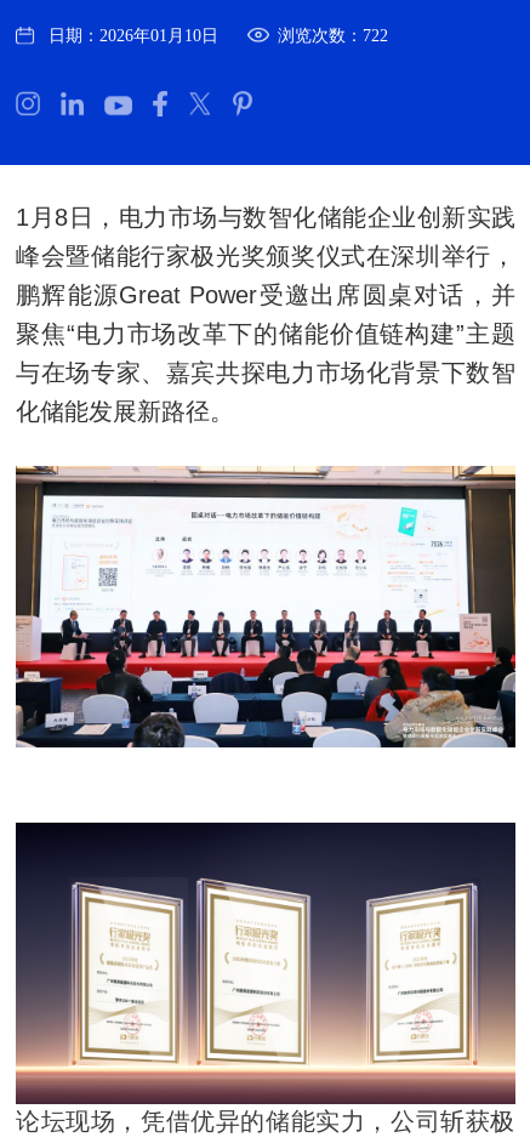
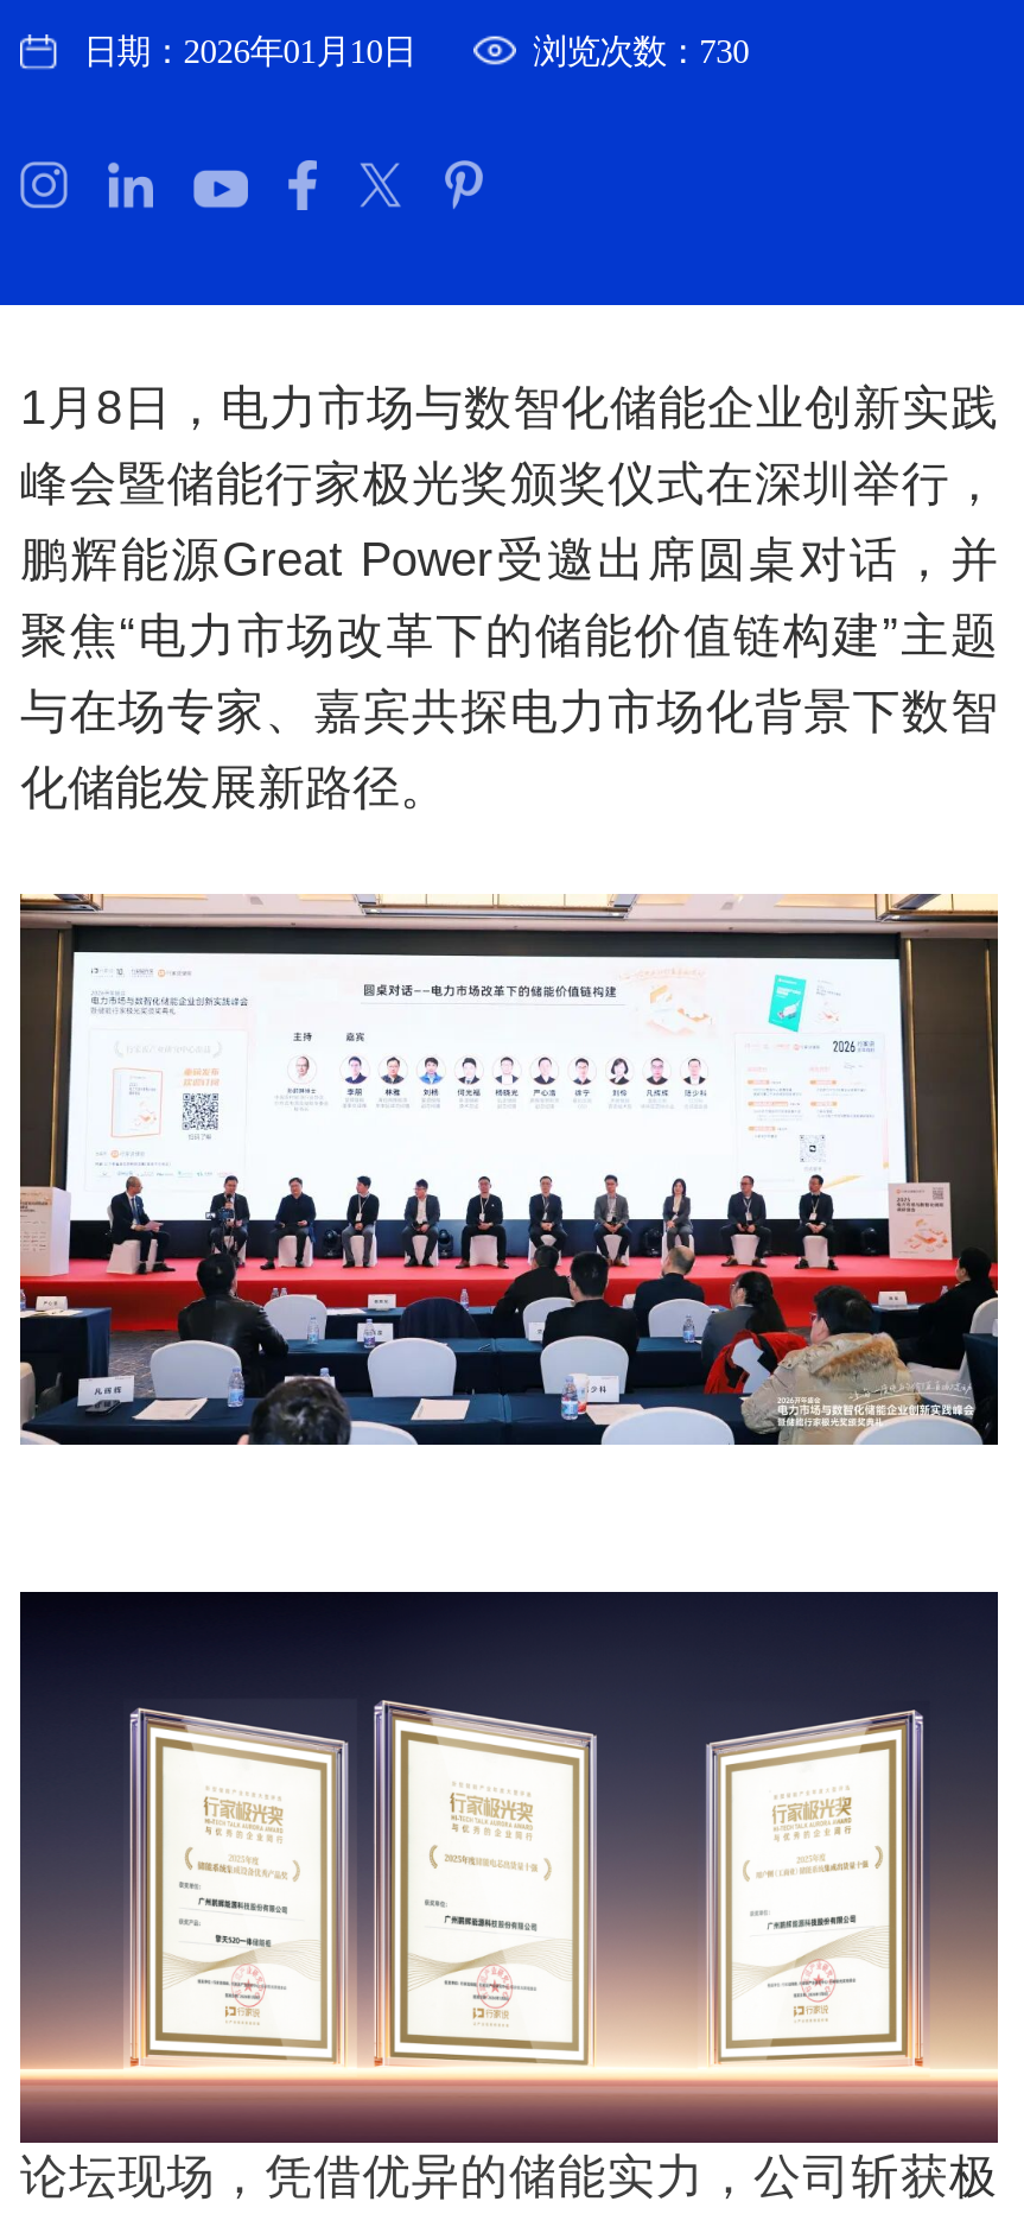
- 浏览次数：722
+ 浏览次数：730
